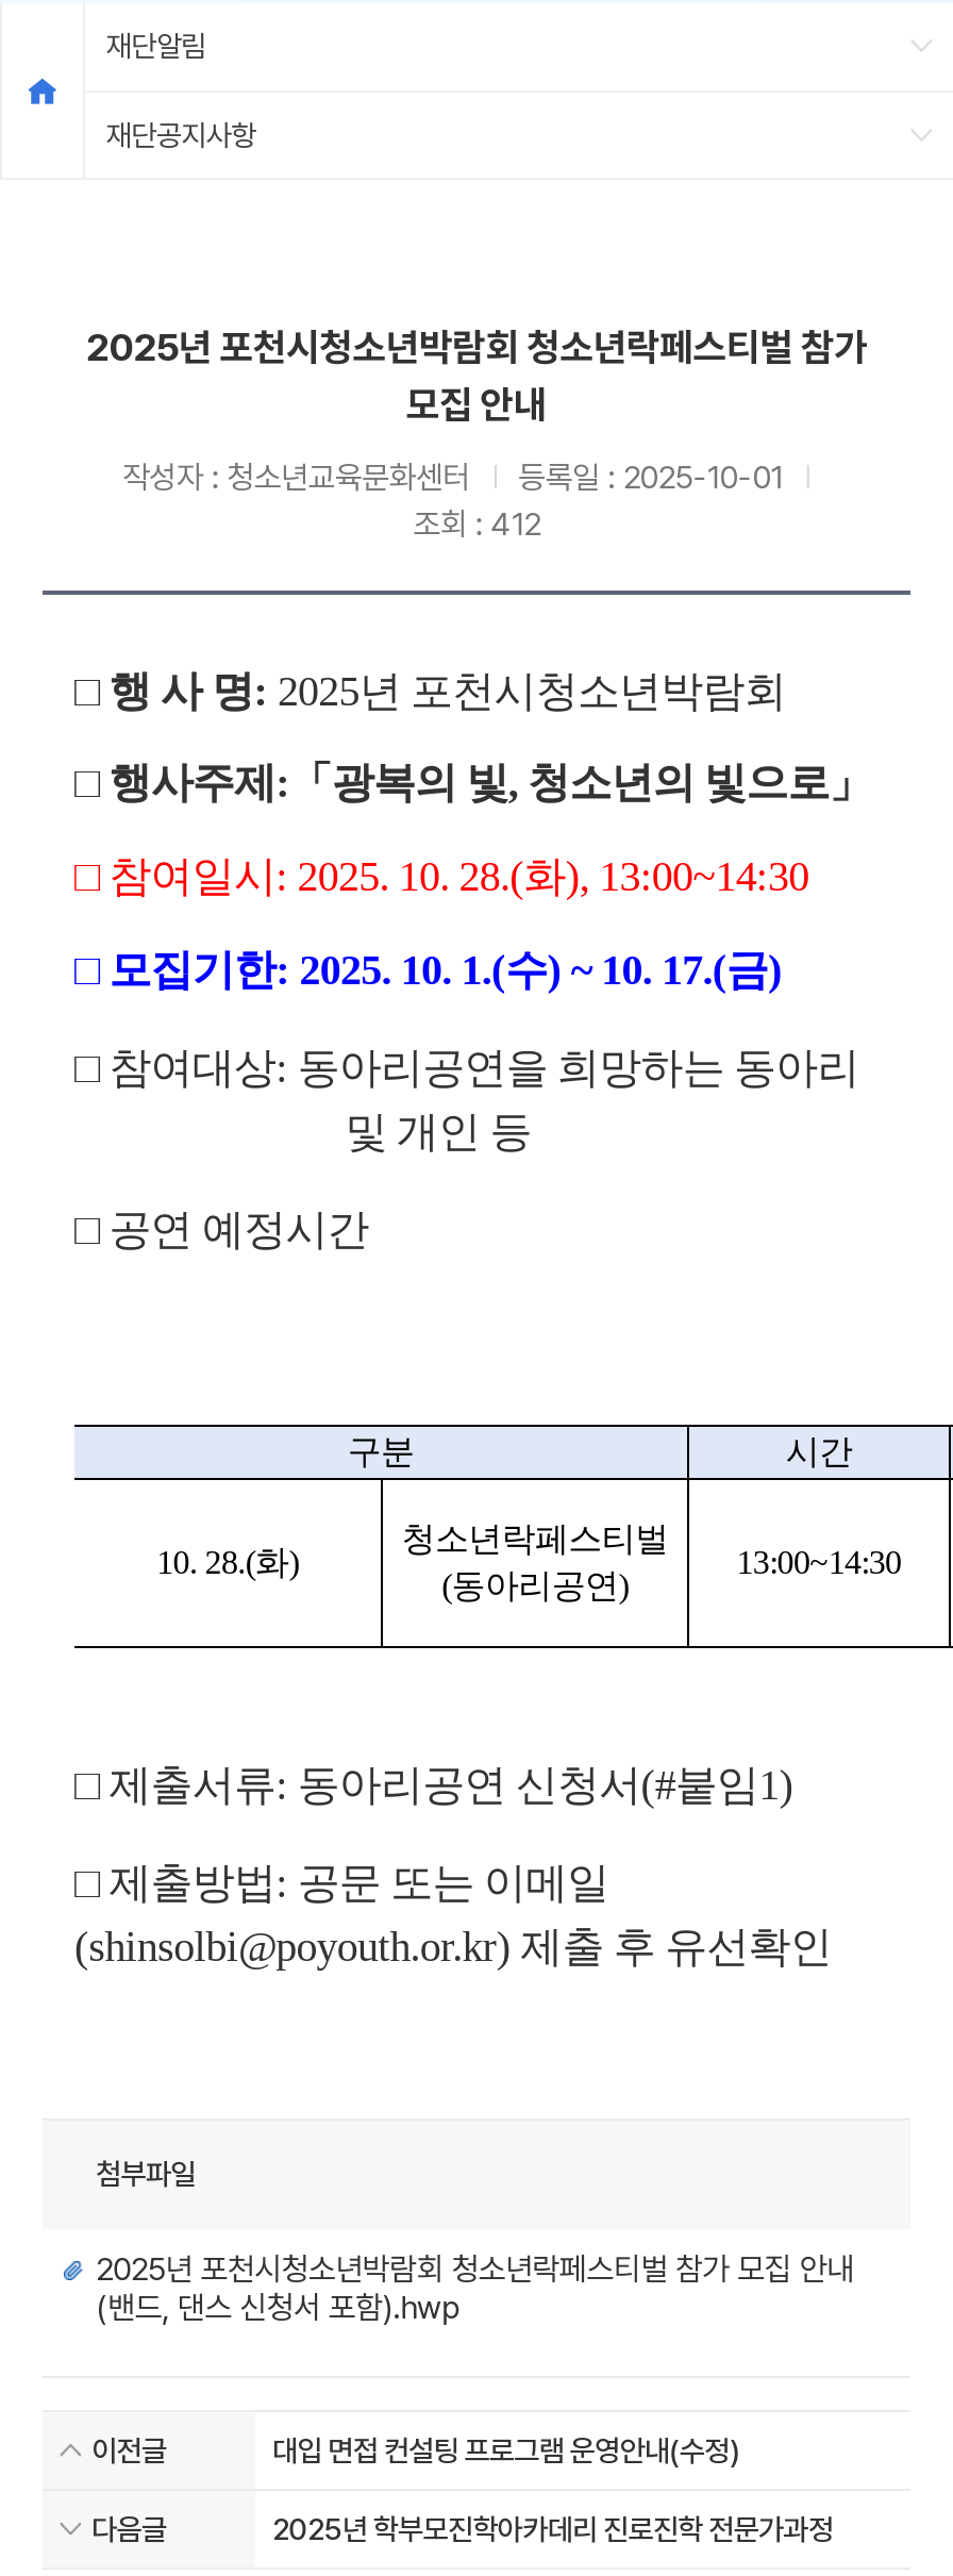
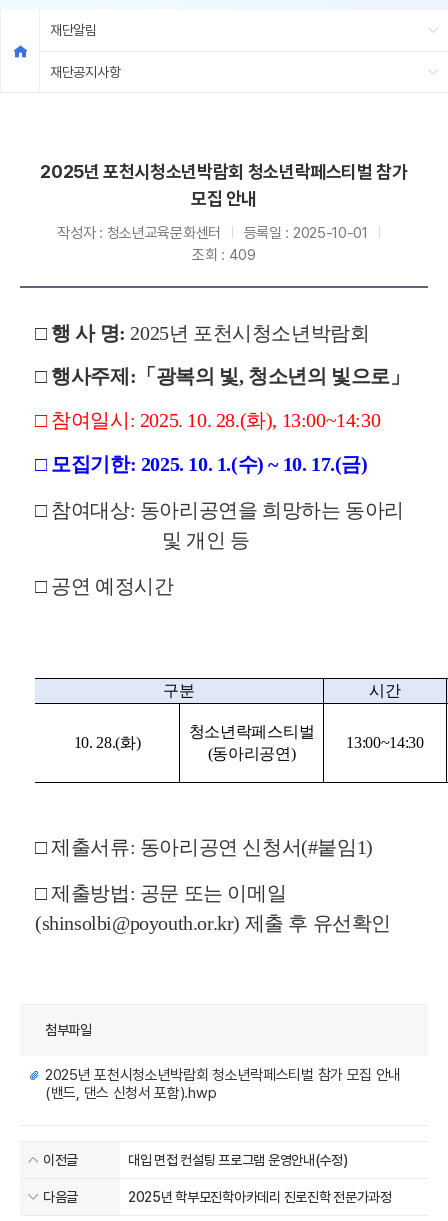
- 조회 : 412
+ 조회 : 409
